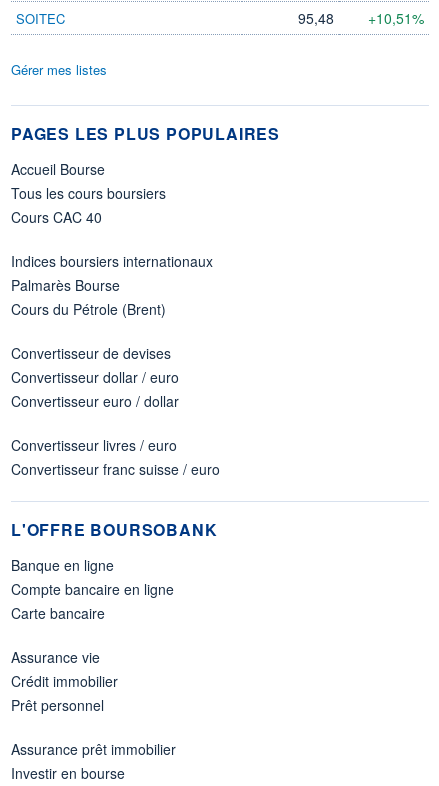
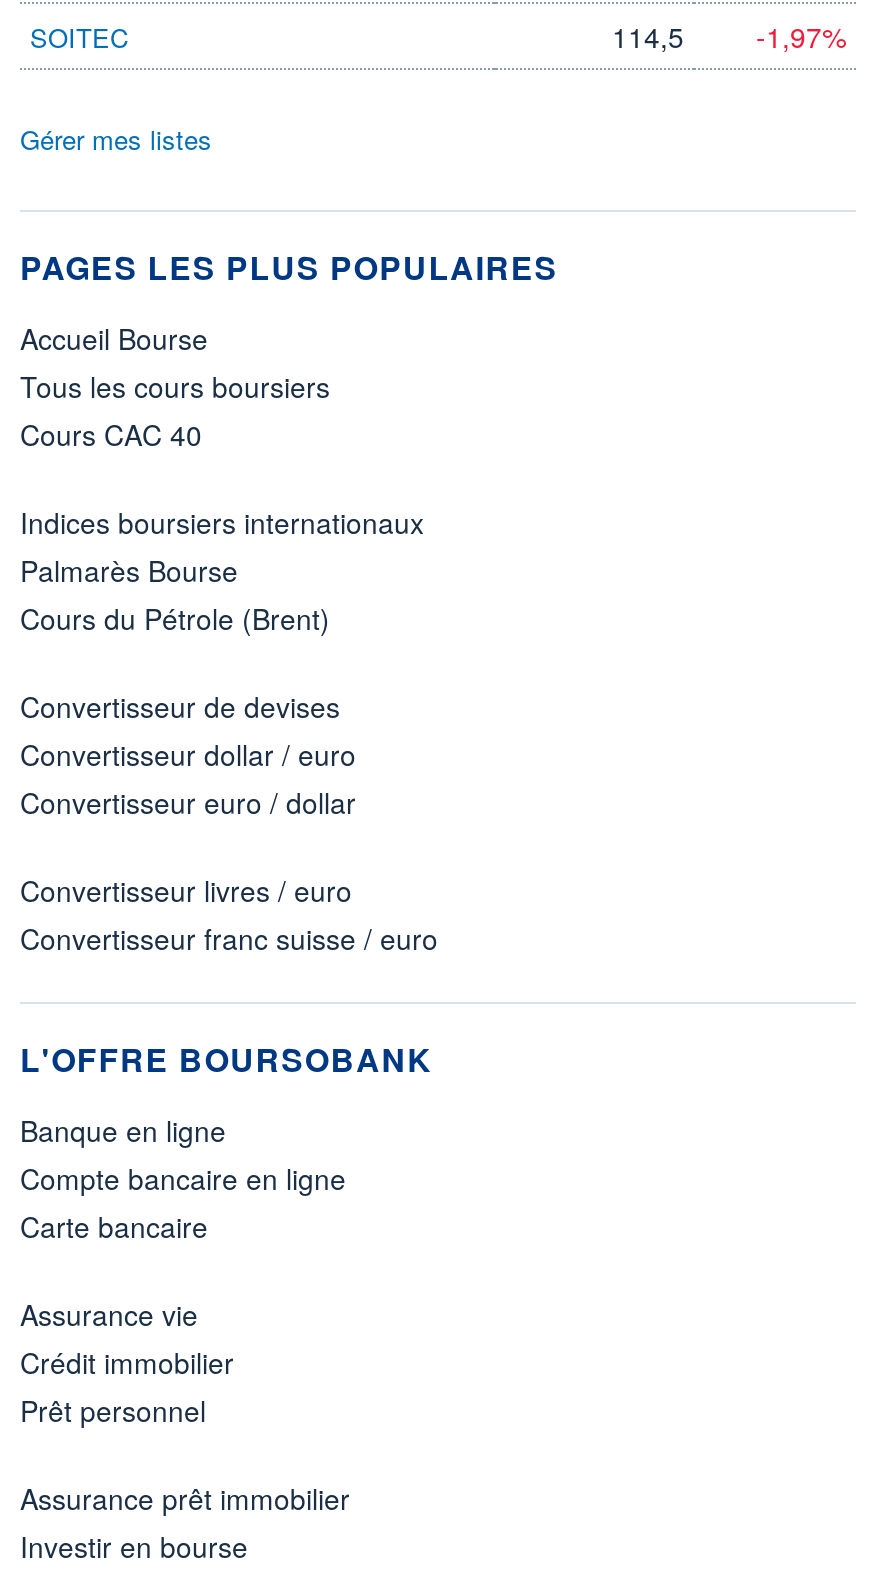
- 95,48
+ 114,5

- +10,51%
+ -1,97%
